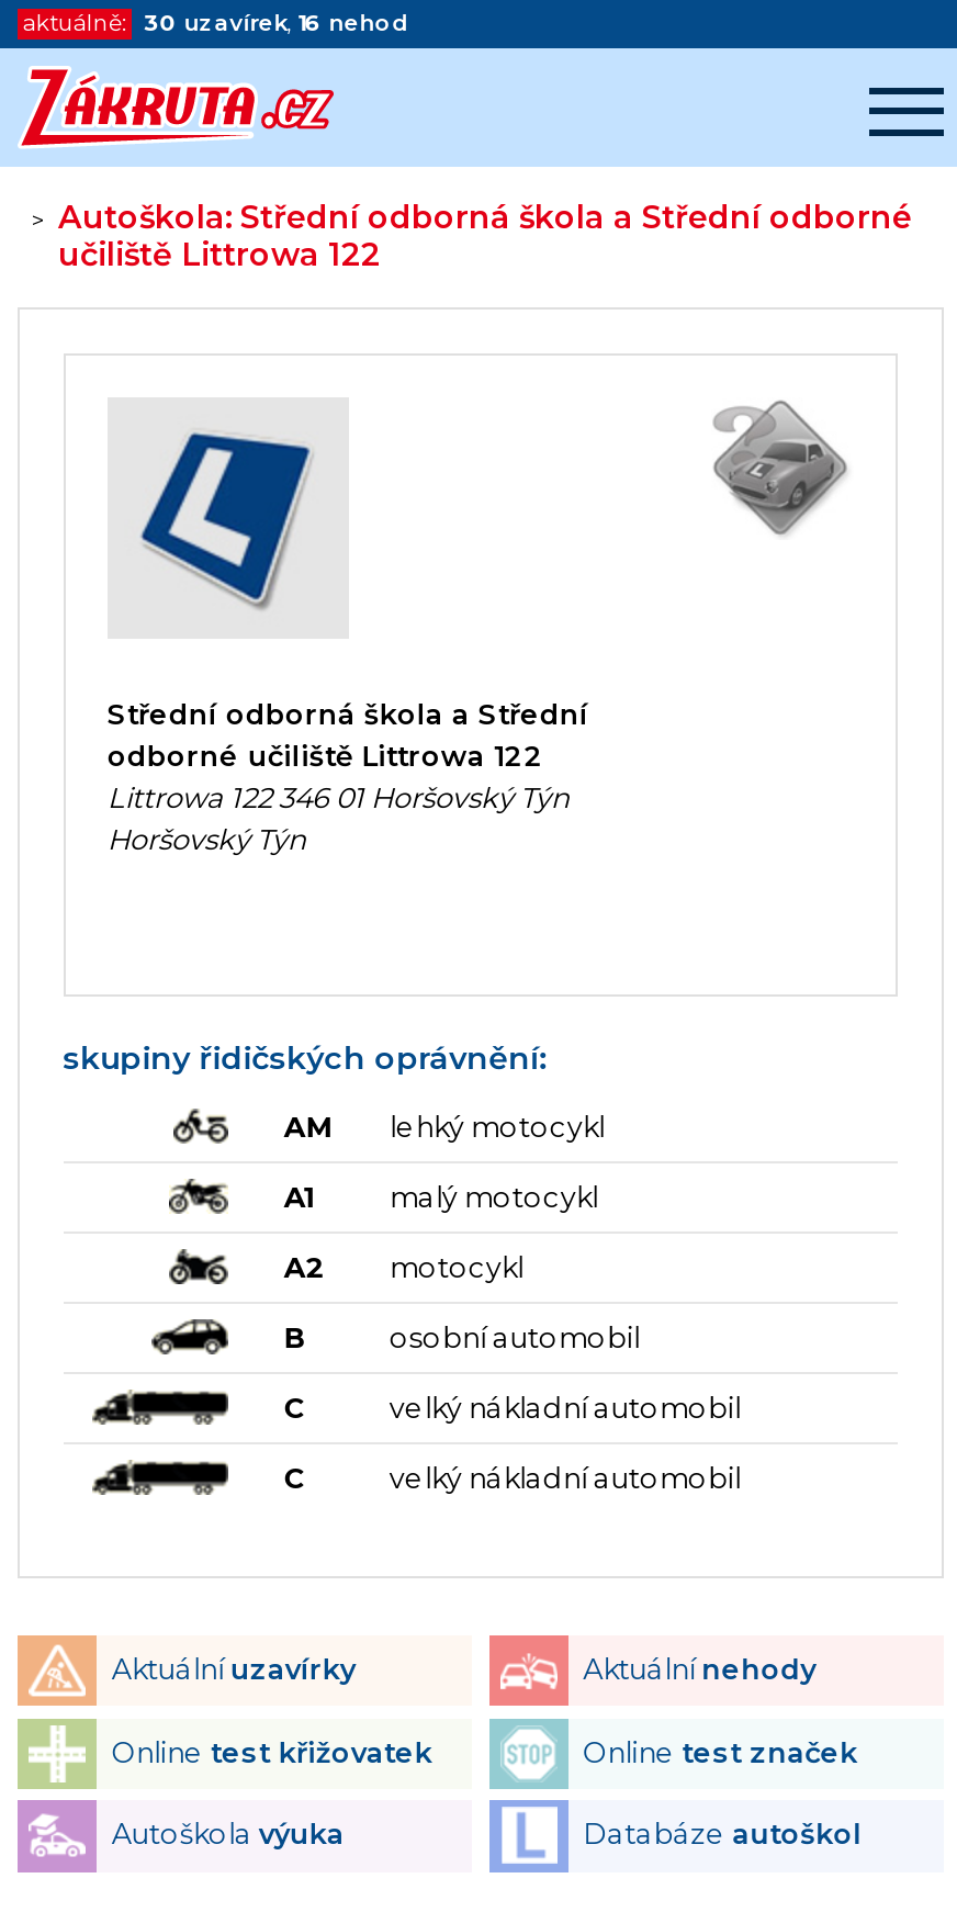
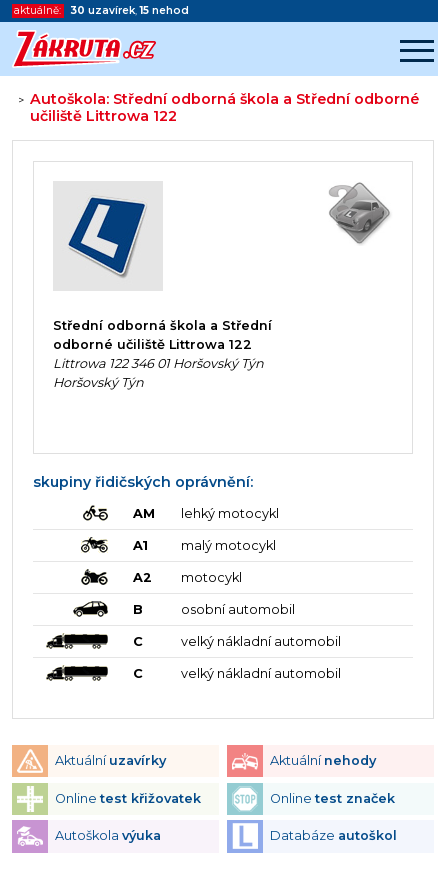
- 30 uzavírek, 16 nehod
+ 30 uzavírek, 15 nehod
